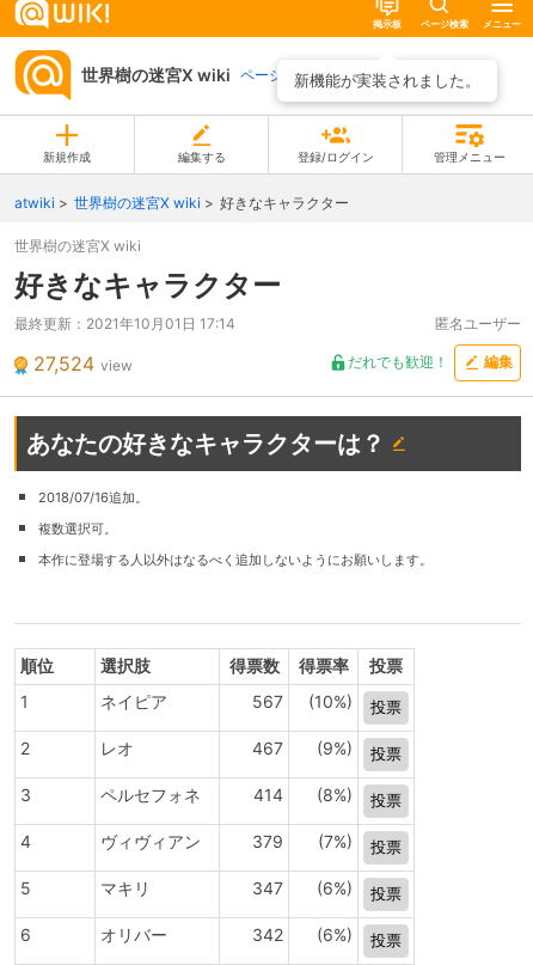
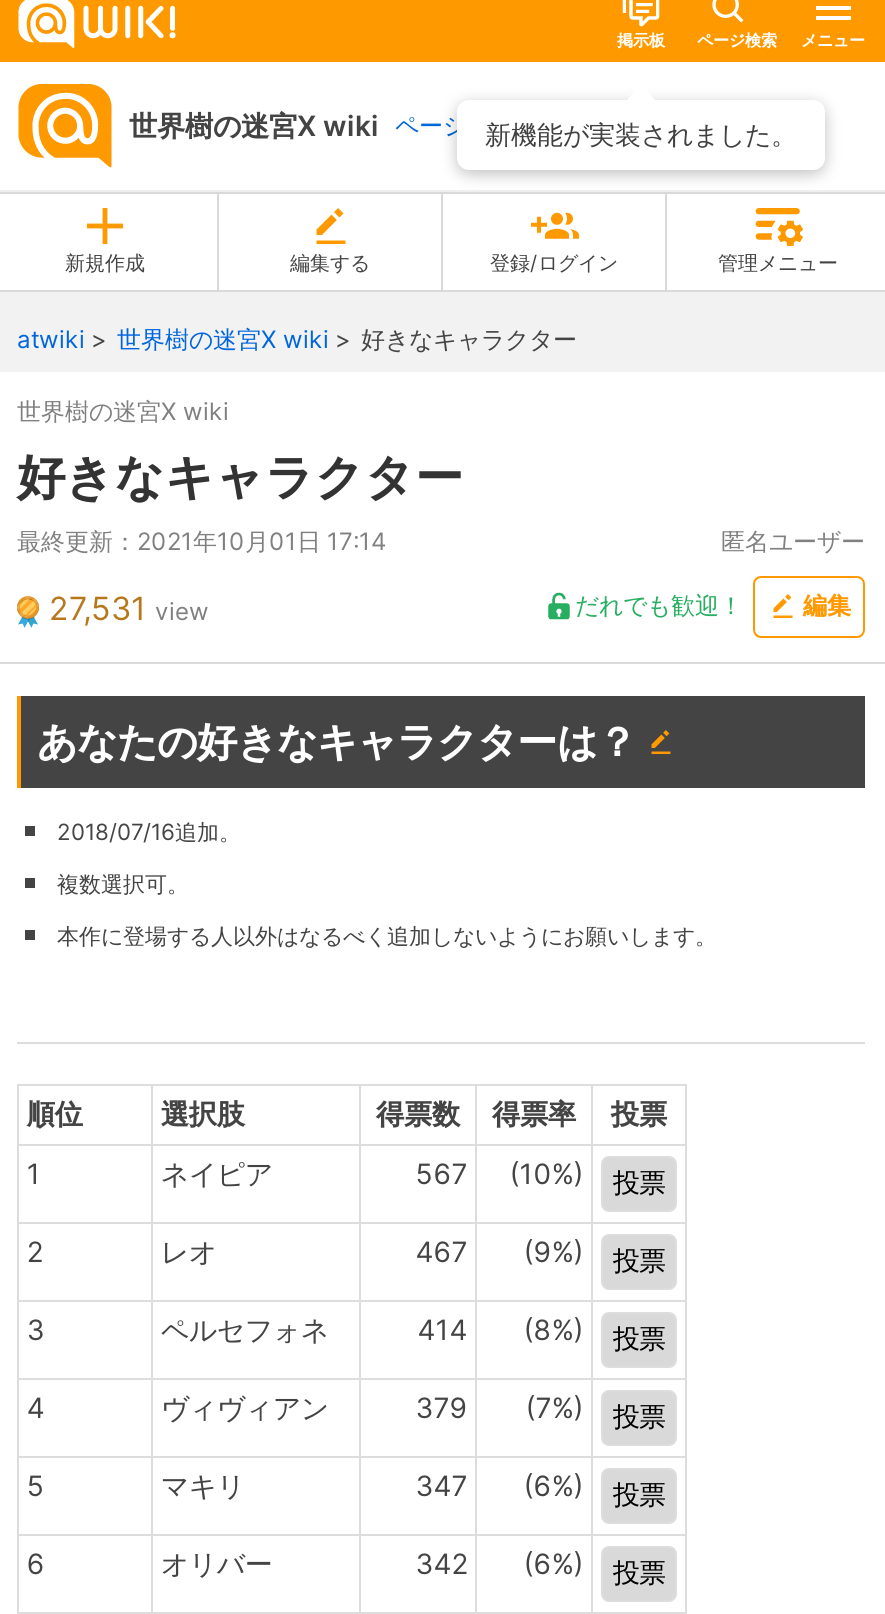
- 27,524 view
+ 27,531 view
